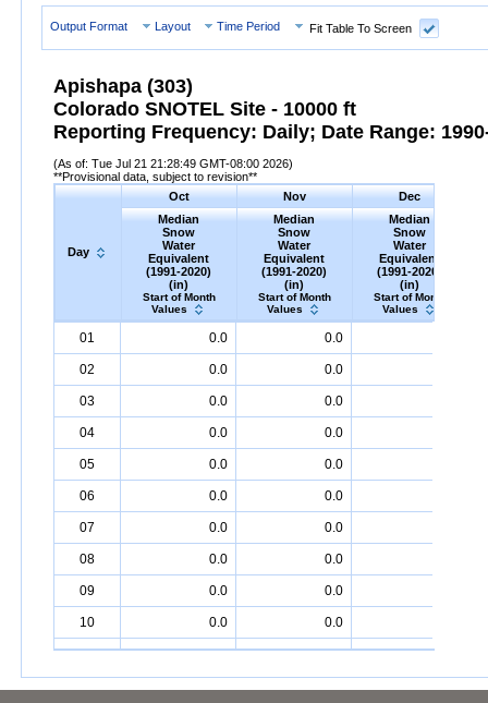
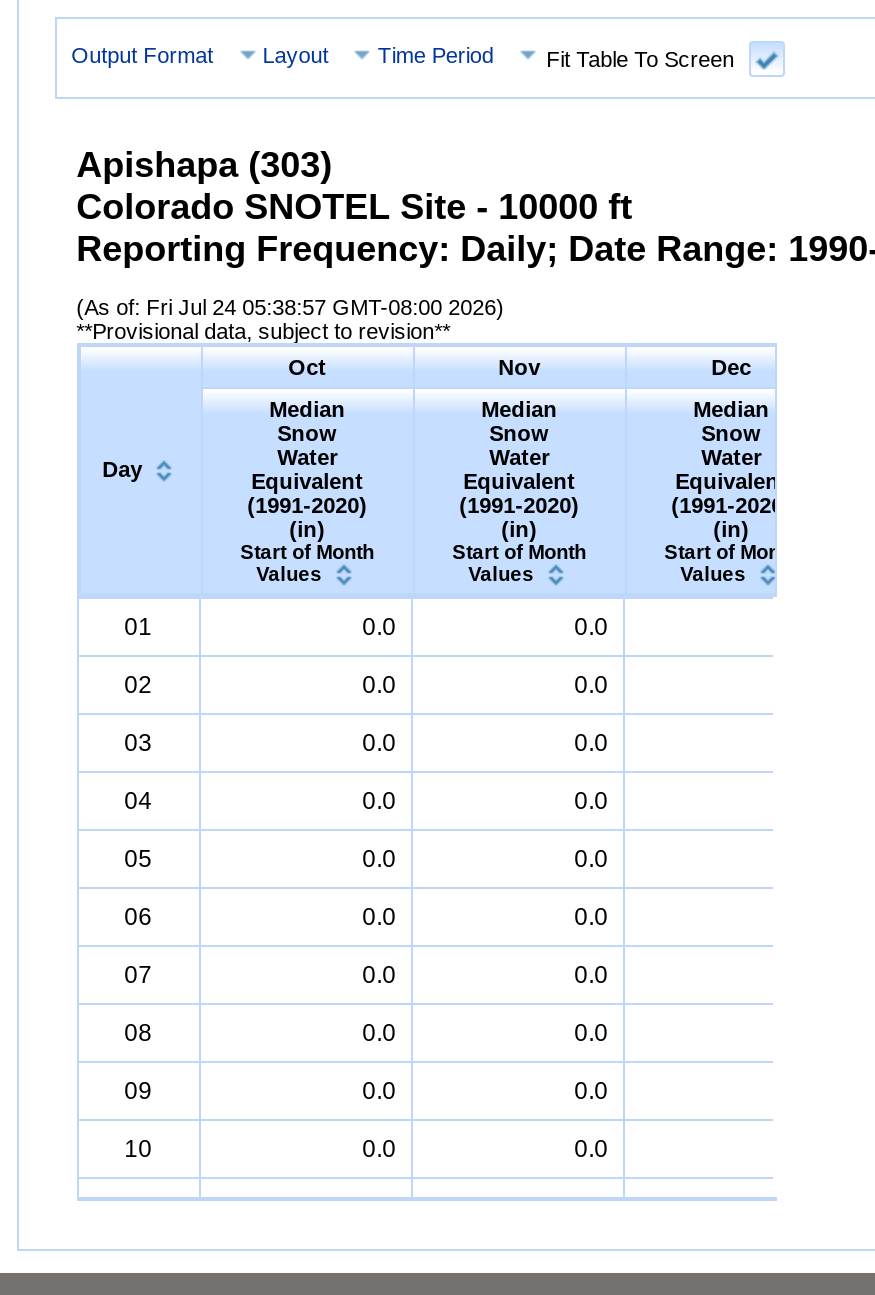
- (As of: Tue Jul 21 21:28:49 GMT-08:00 2026)
+ (As of: Fri Jul 24 05:38:57 GMT-08:00 2026)
